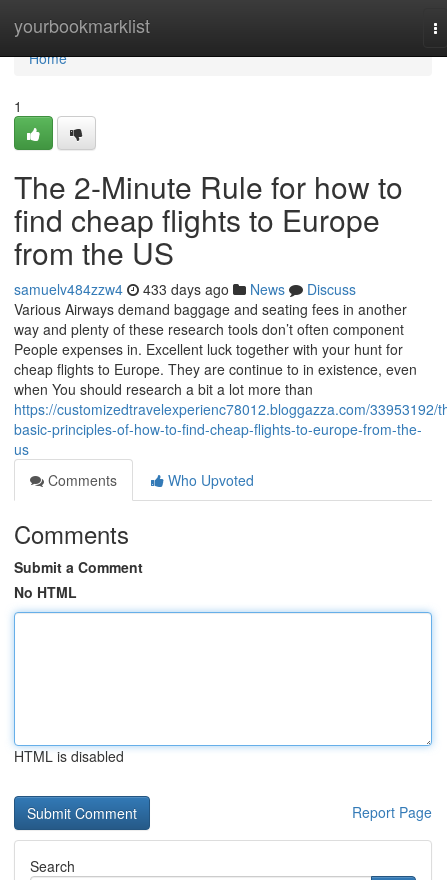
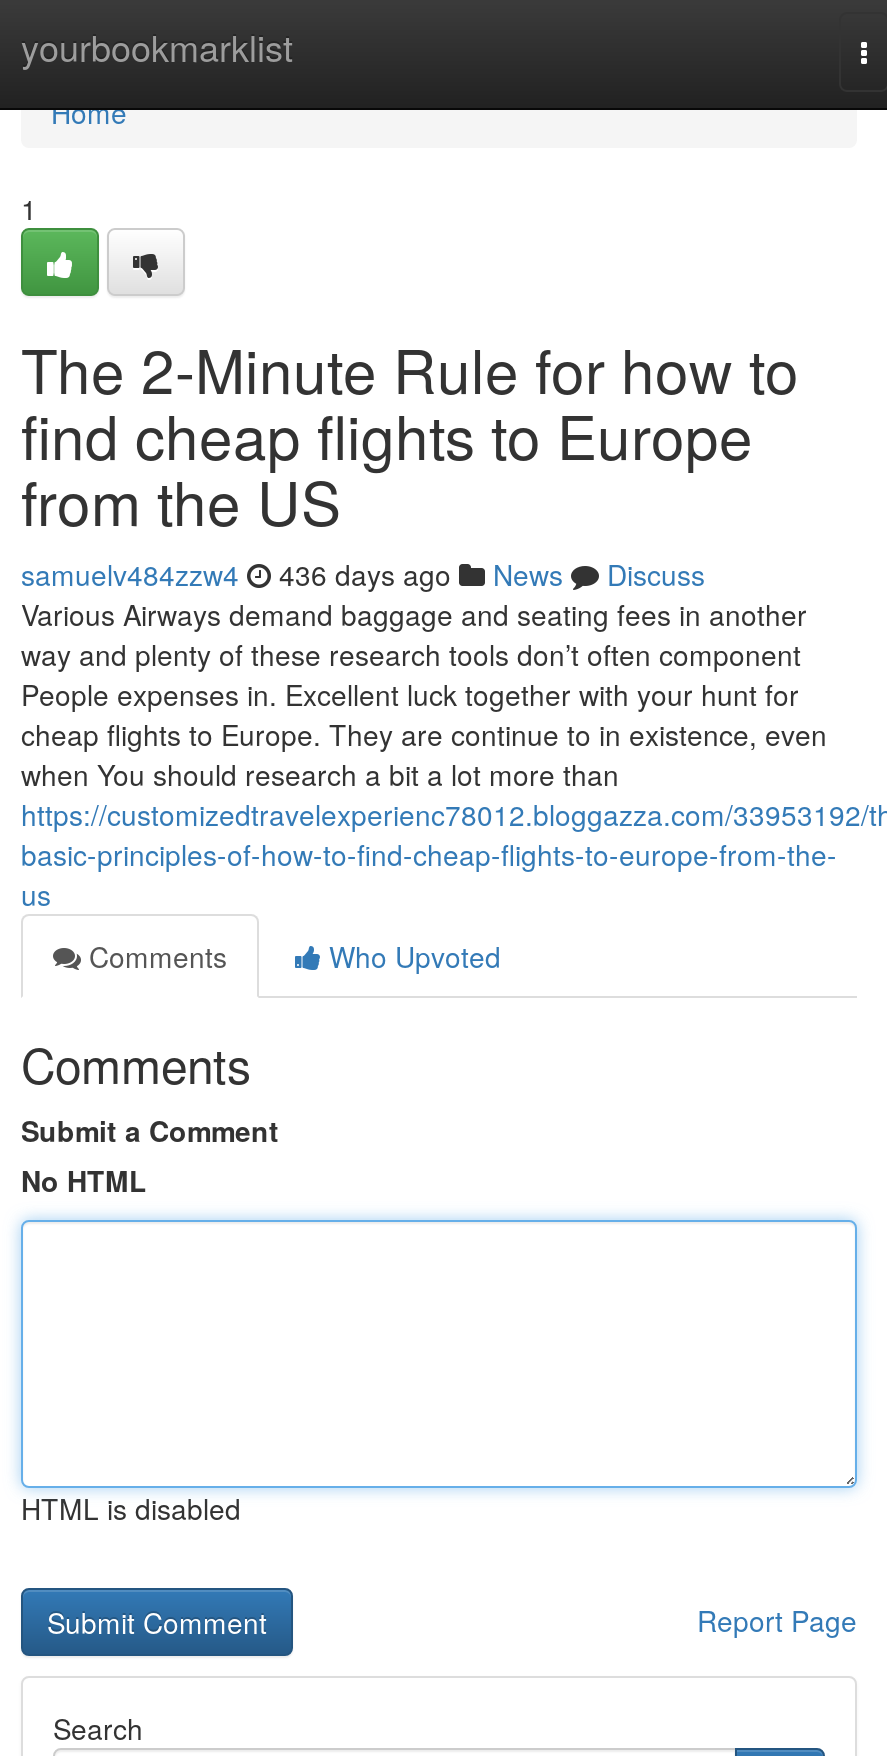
- samuelv484zzw4 433 days ago News Discuss
+ samuelv484zzw4 436 days ago News Discuss
